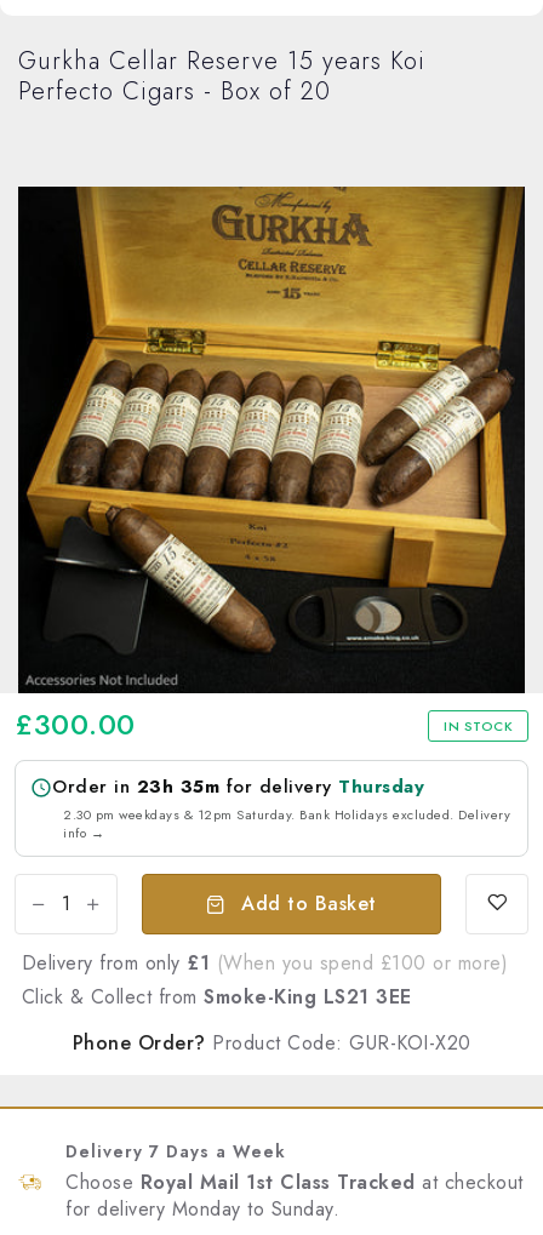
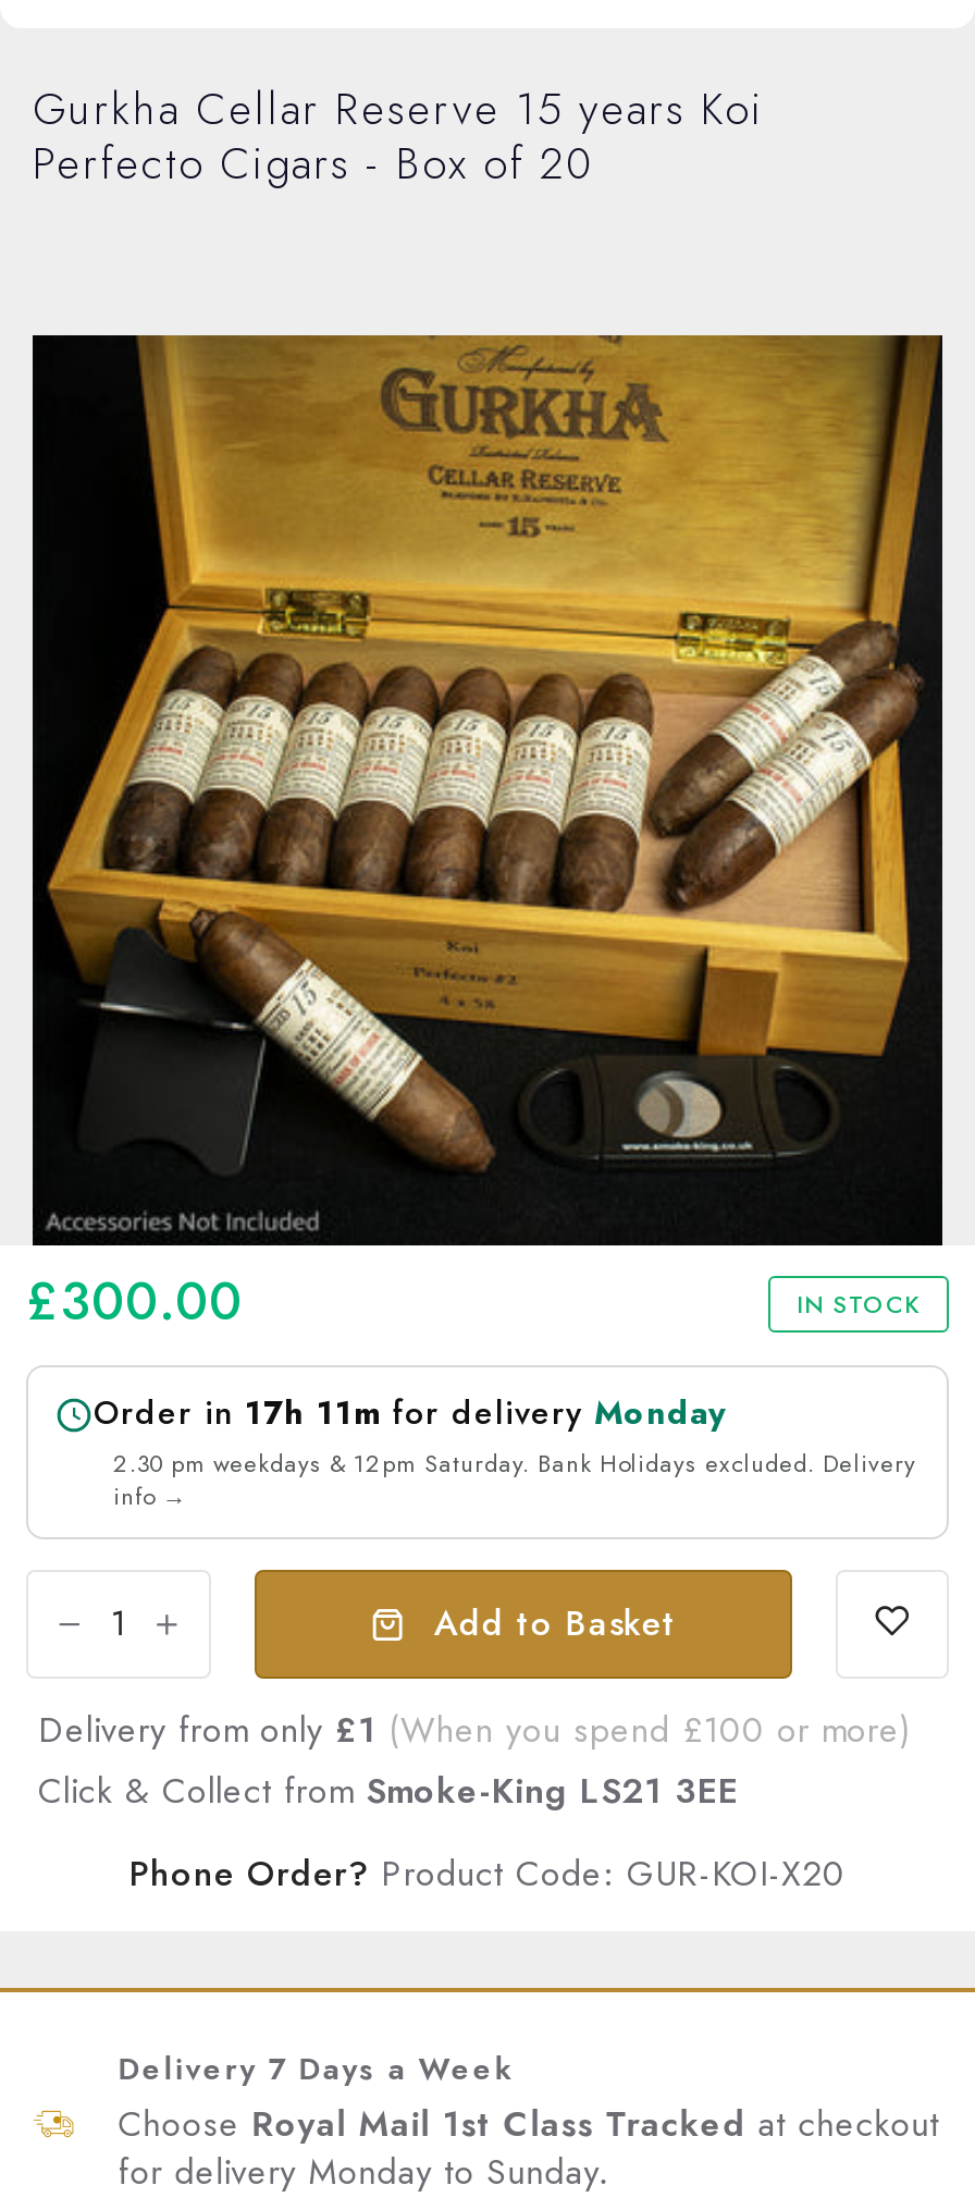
- Order in 23h 35m for delivery Thursday
+ Order in 17h 11m for delivery Monday
